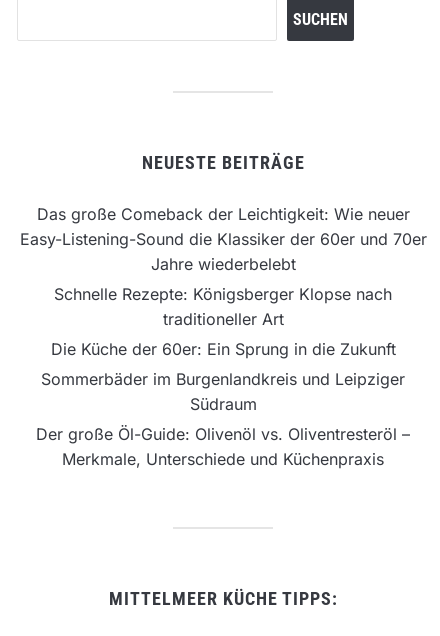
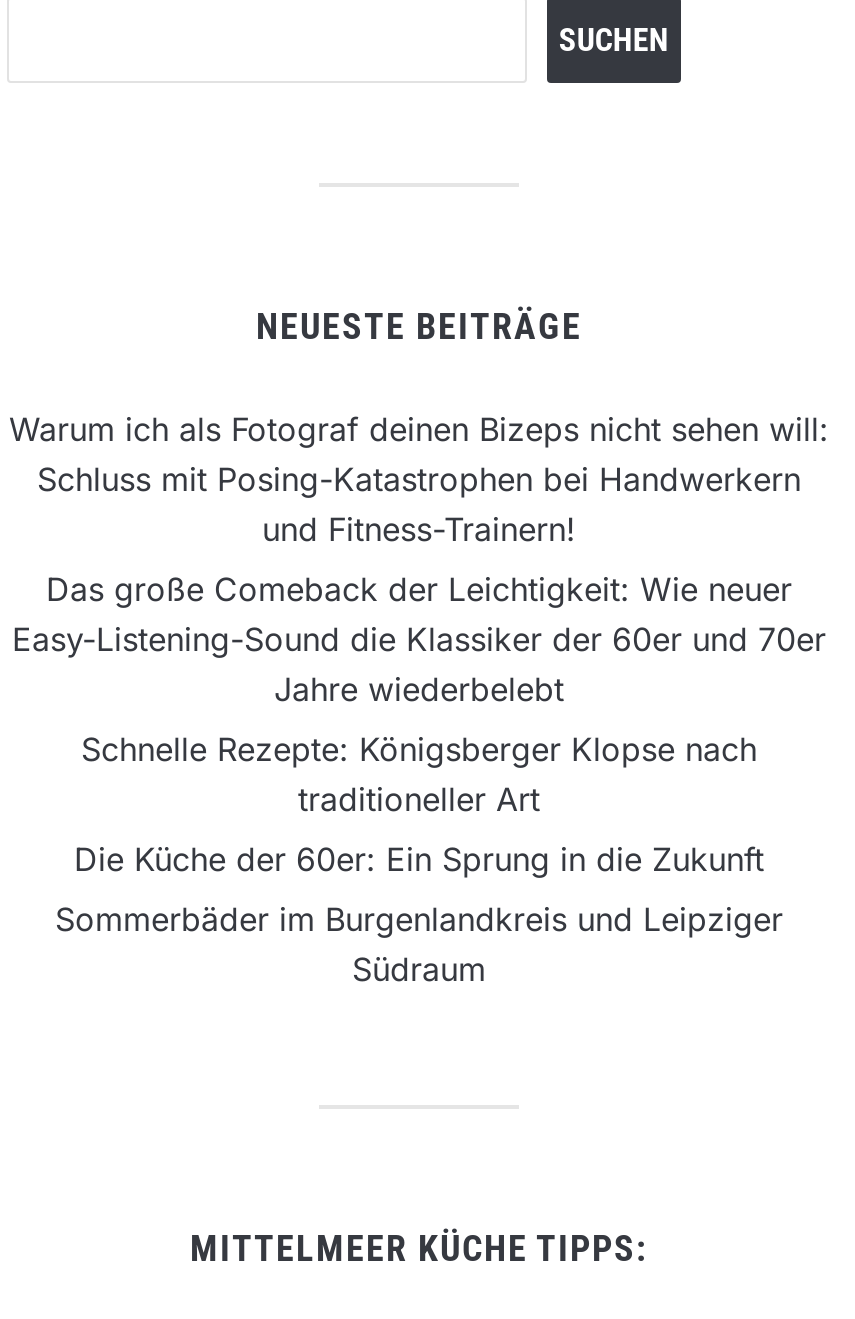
+ Warum ich als Fotograf deinen Bizeps nicht sehen will:
+ Schluss mit Posing-Katastrophen bei Handwerkern
+ und Fitness-Trainern!

moved down: Das große Comeback der Leichtigkeit: Wie neuer | Easy-Listening-Sound die Klassiker der 60er und 70er | Jahre wiederbelebt | Schnelle Rezepte: Königsberger Klopse nach | traditioneller Art | Die Küche der 60er: Ein Sprung in die Zukunft | Sommerbäder im Burgenlandkreis und Leipziger | Südraum

- Der große Öl-Guide: Olivenöl vs. Oliventresteröl –
- Merkmale, Unterschiede und Küchenpraxis
